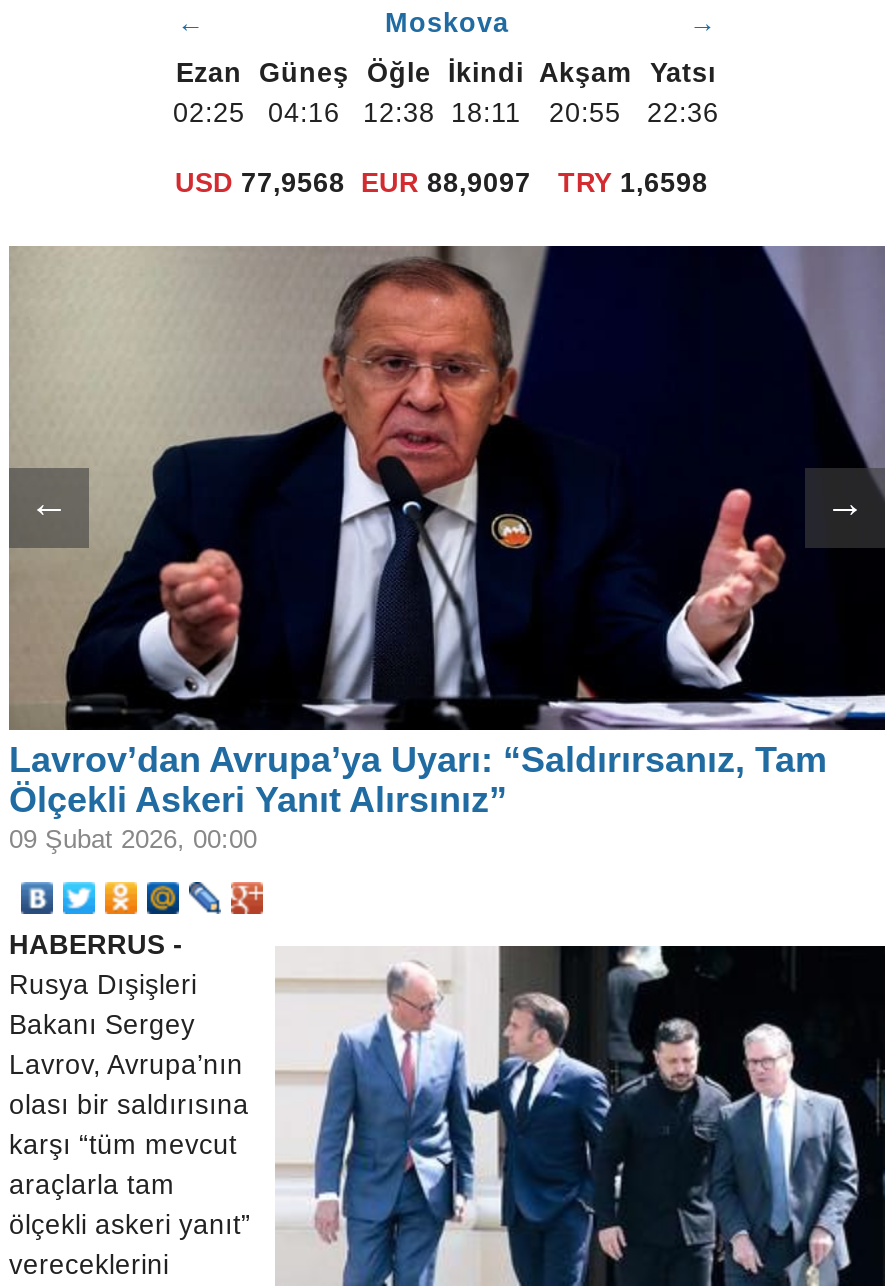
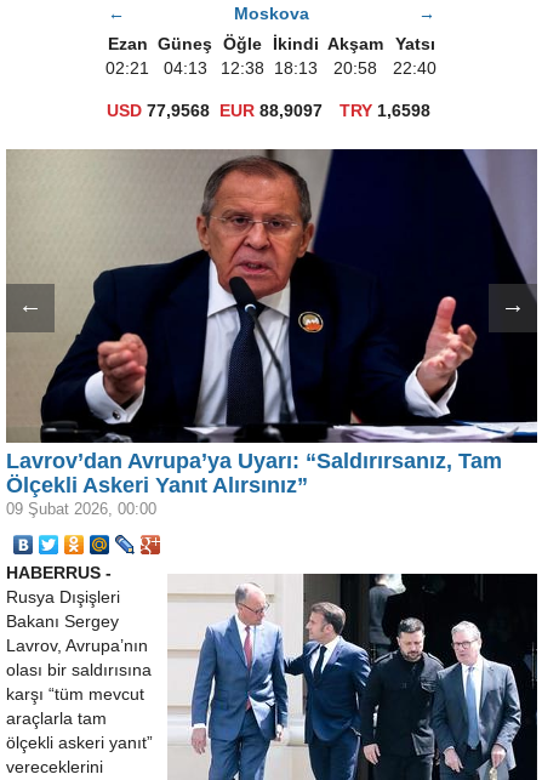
- 02:25
+ 02:21

- 04:16
+ 04:13

- 12:38 18:11
+ 12:38 18:13

- 20:55
+ 20:58

- 22:36
+ 22:40
